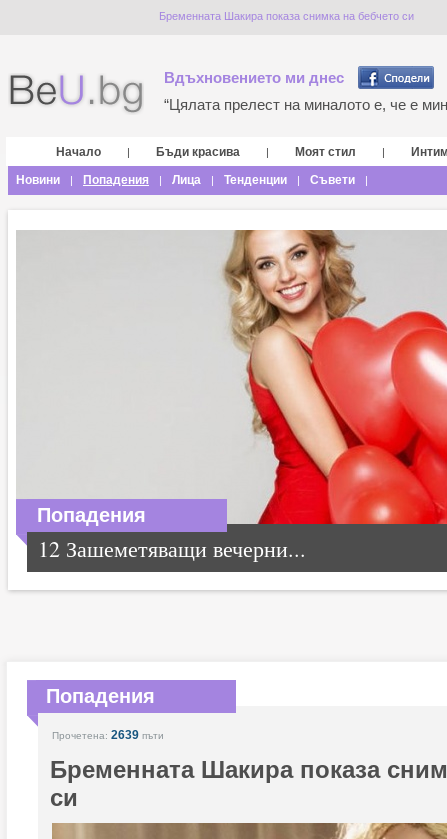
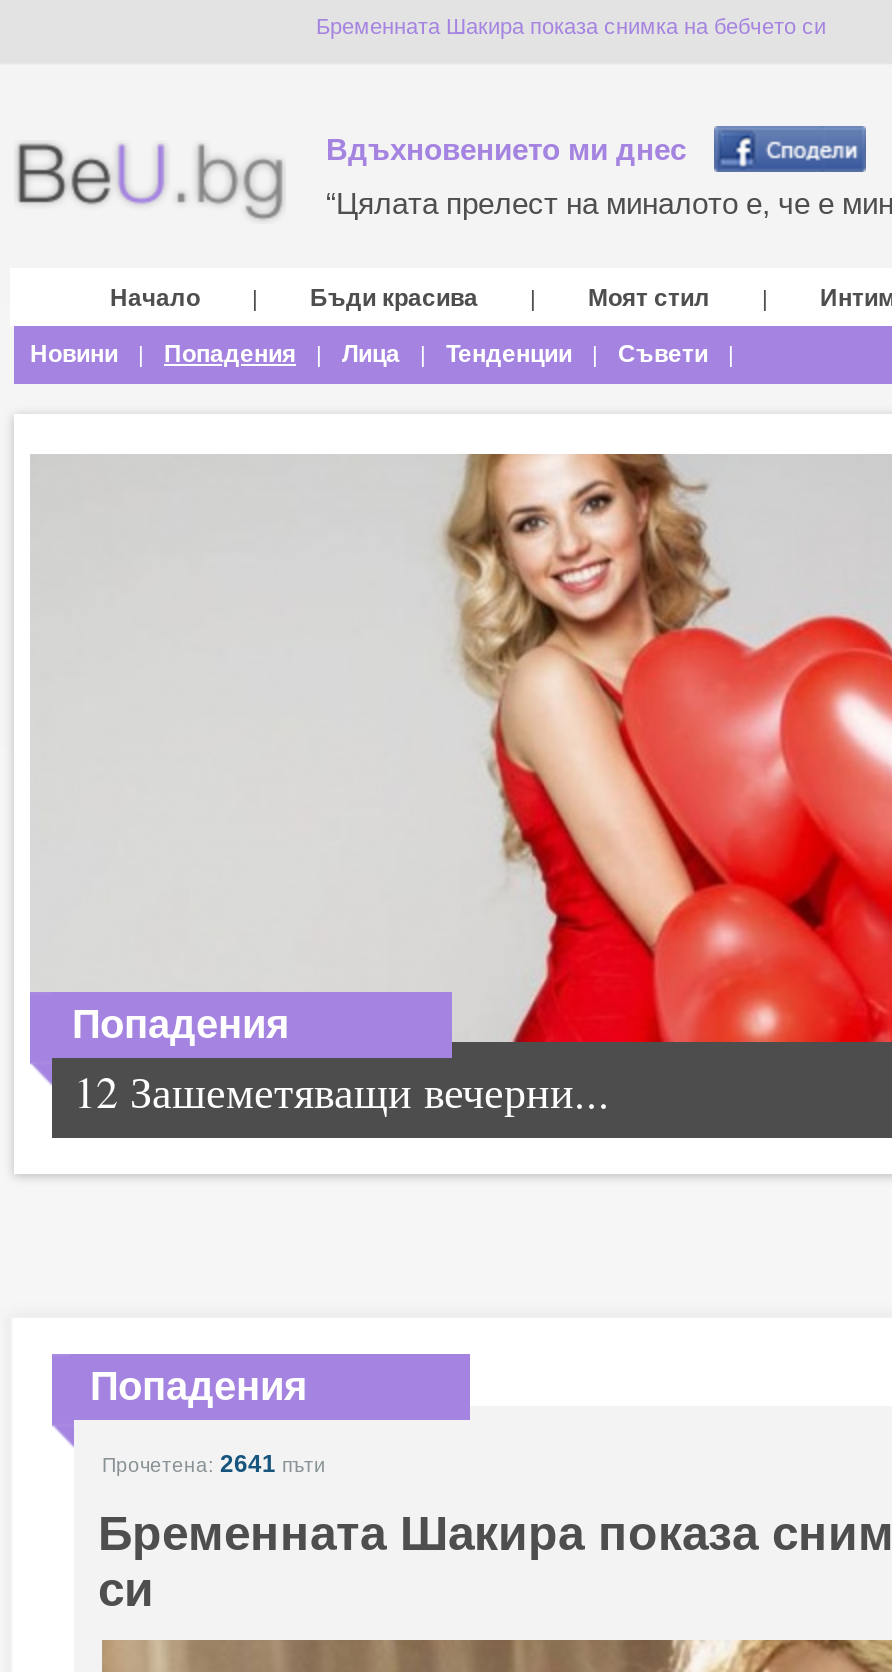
- Прочетена: 2639 пъти
+ Прочетена: 2641 пъти
